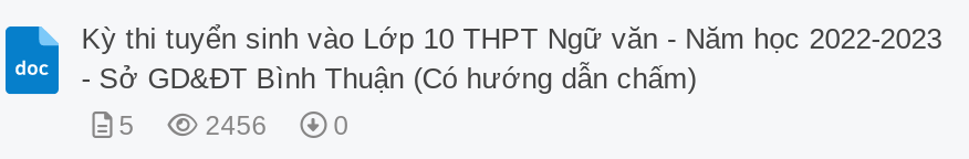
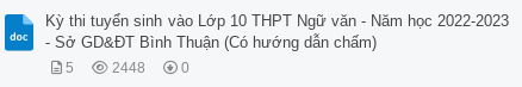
- 2456
+ 2448
